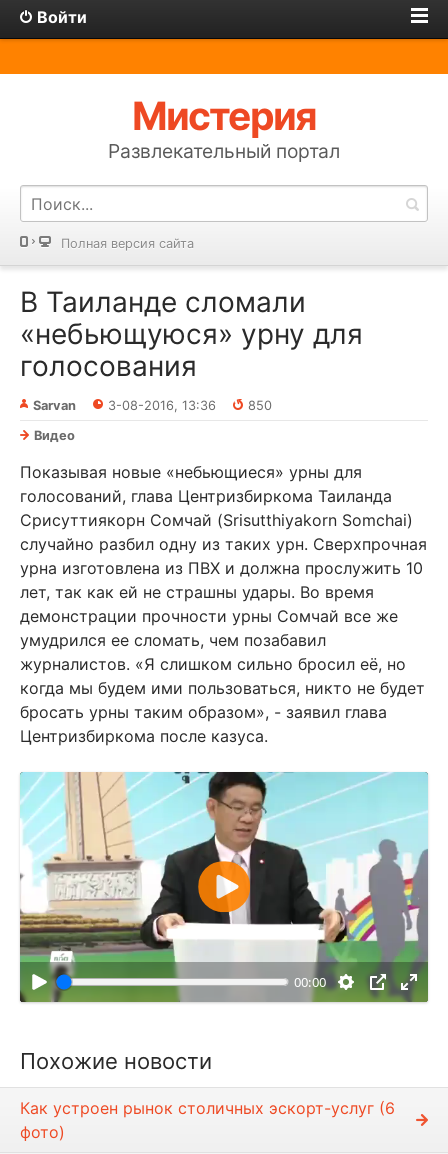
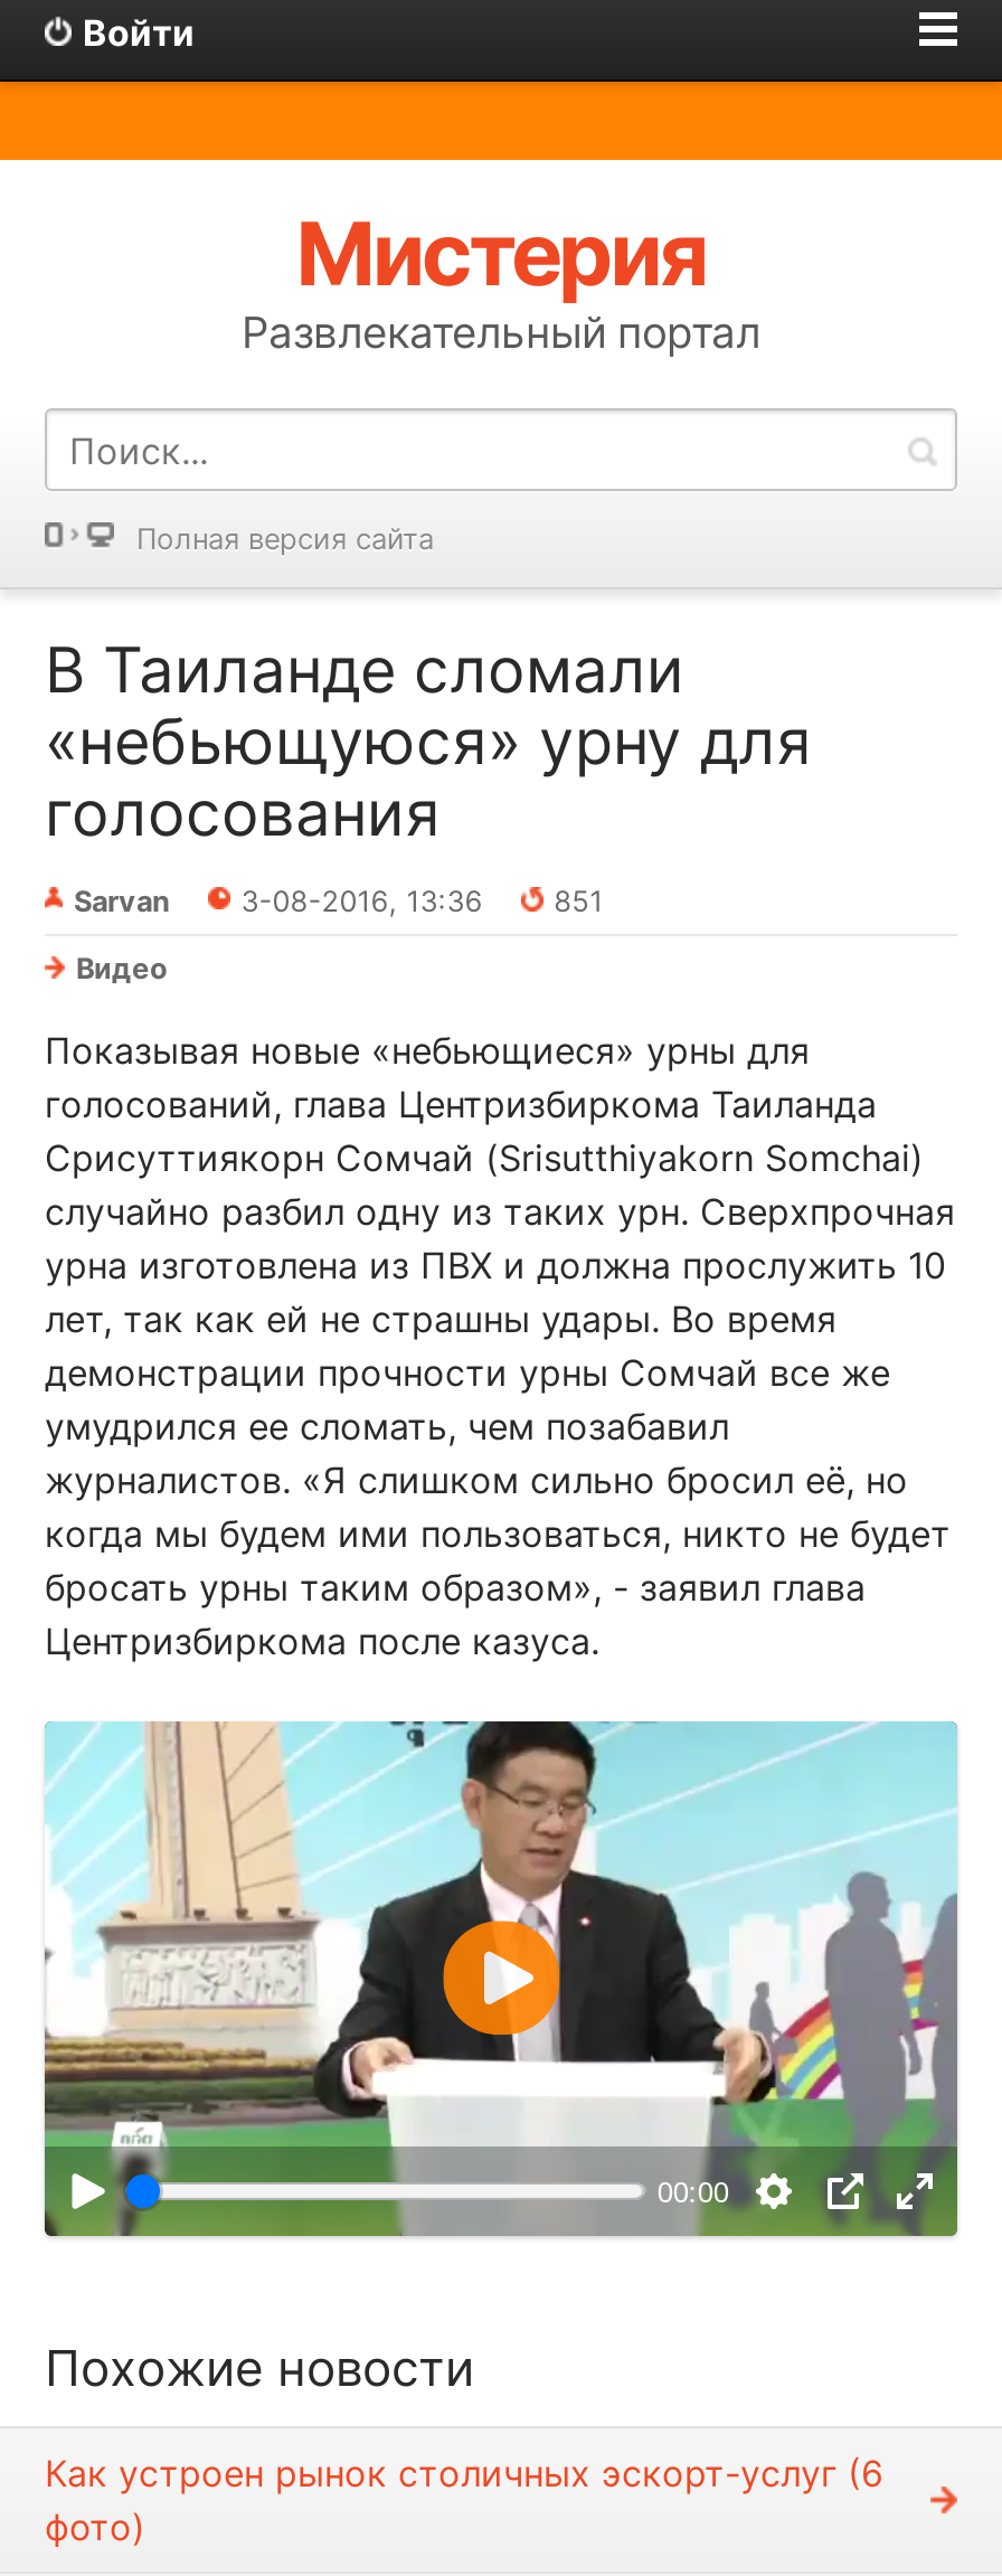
- 850
+ 851
